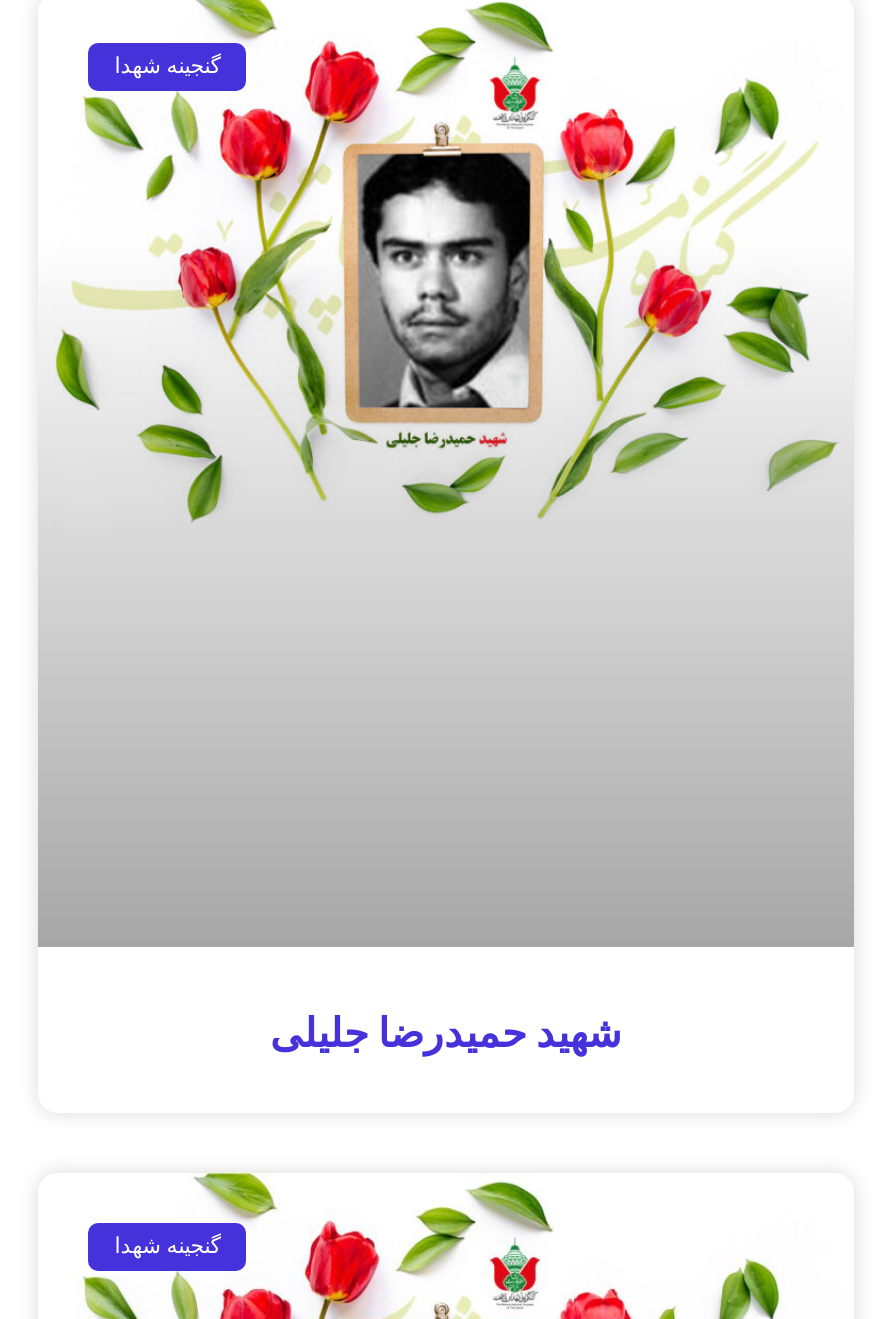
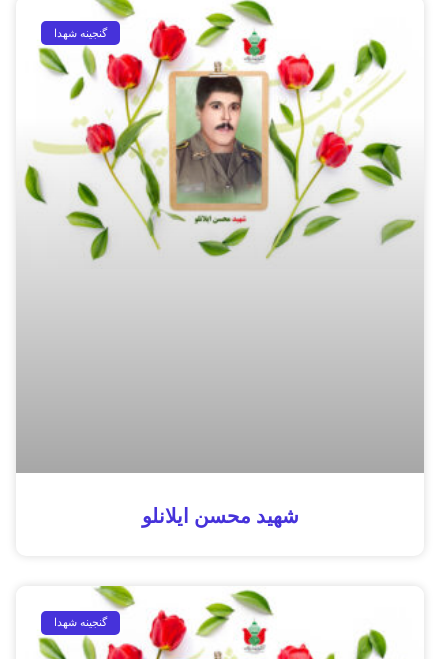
- [image]
+ [image]

- شهید حمیدرضا جلیلی
+ شهید محسن ایلانلو
